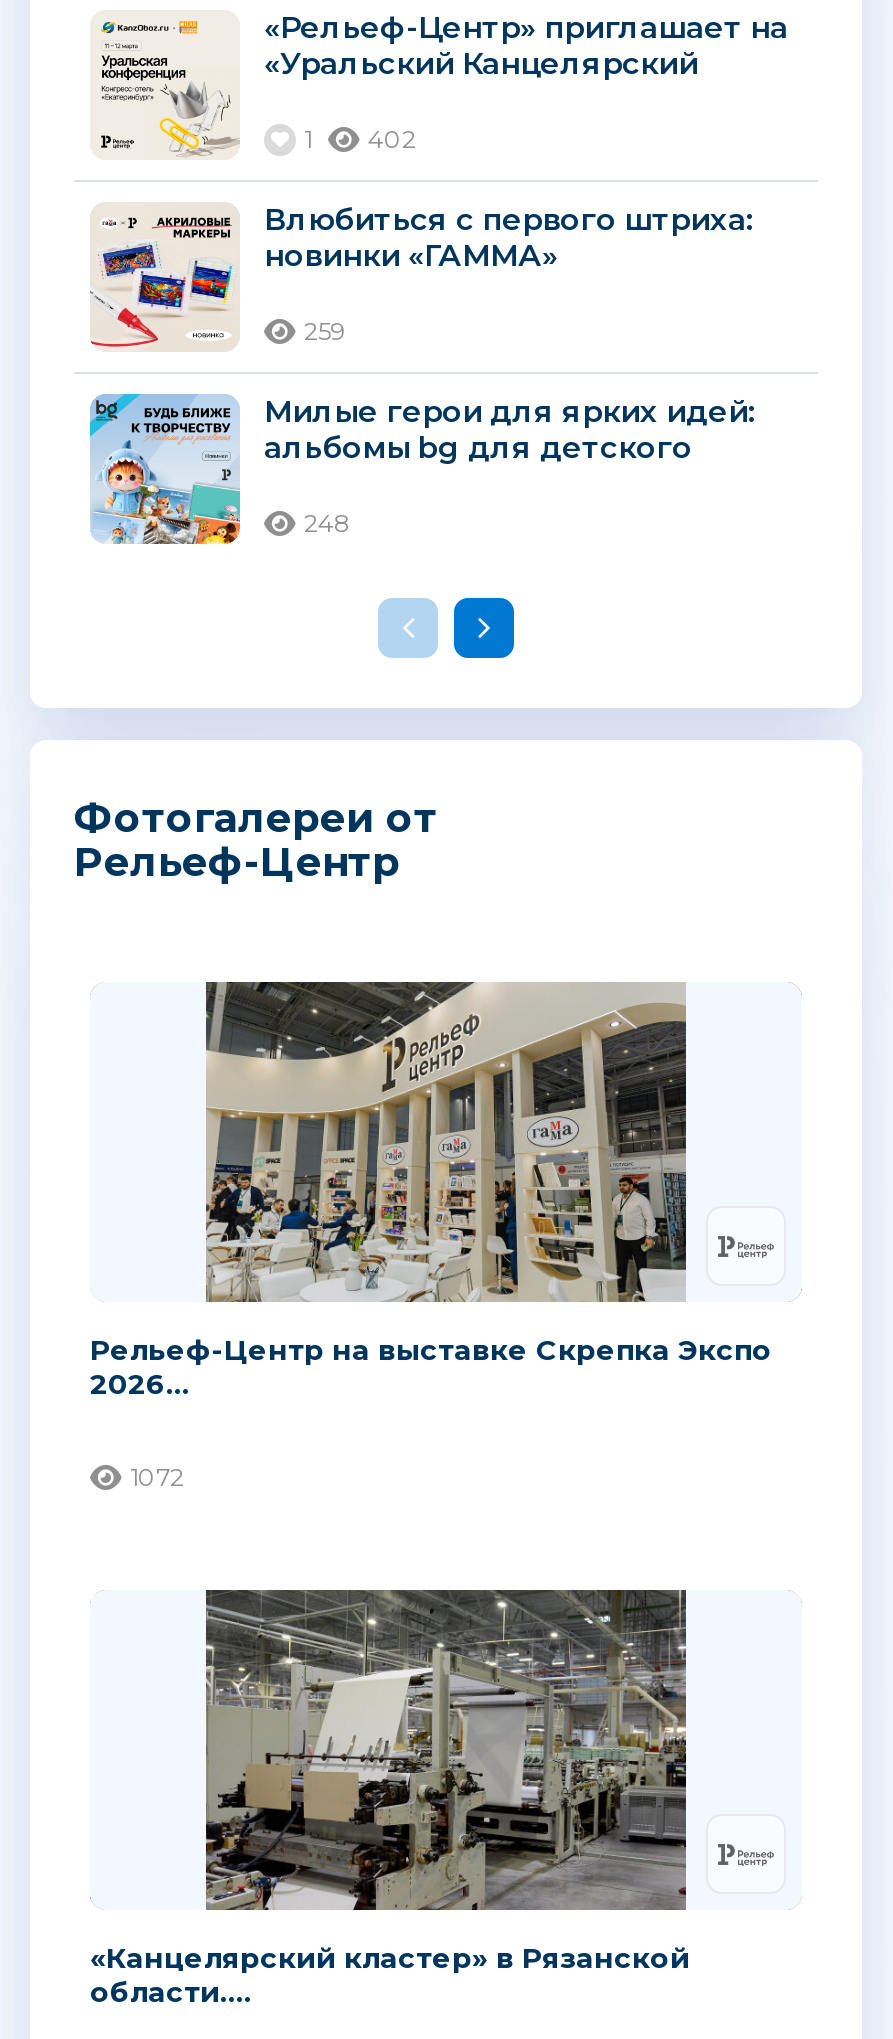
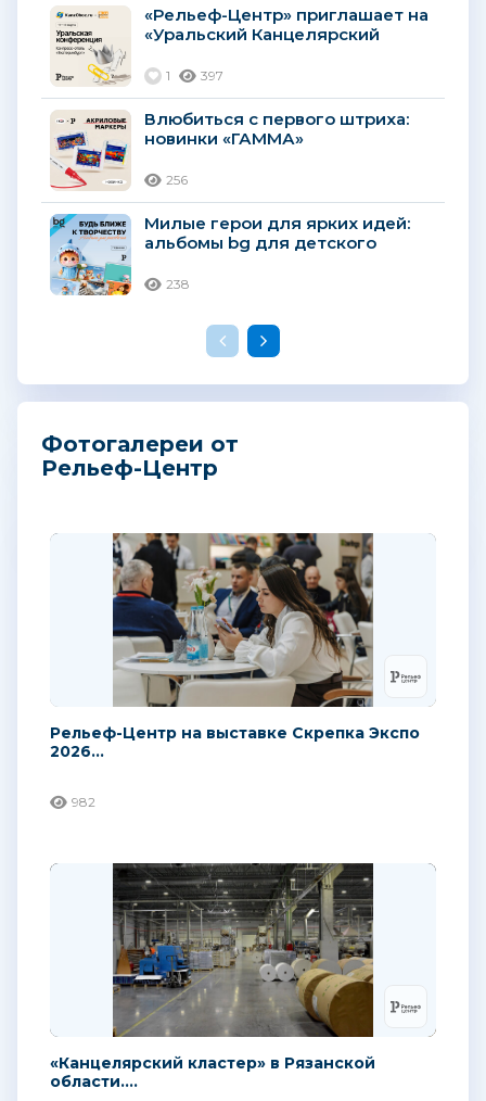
- 1 402
+ 1 397

- 259
+ 256

- 248
+ 238

- [image]
+ [image]

- 1072
+ 982

- [image]
+ [image]
